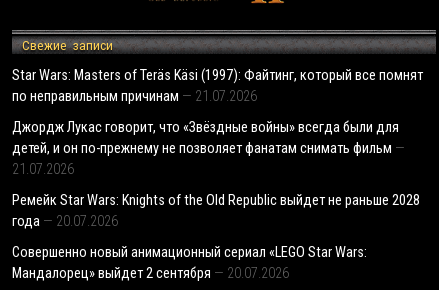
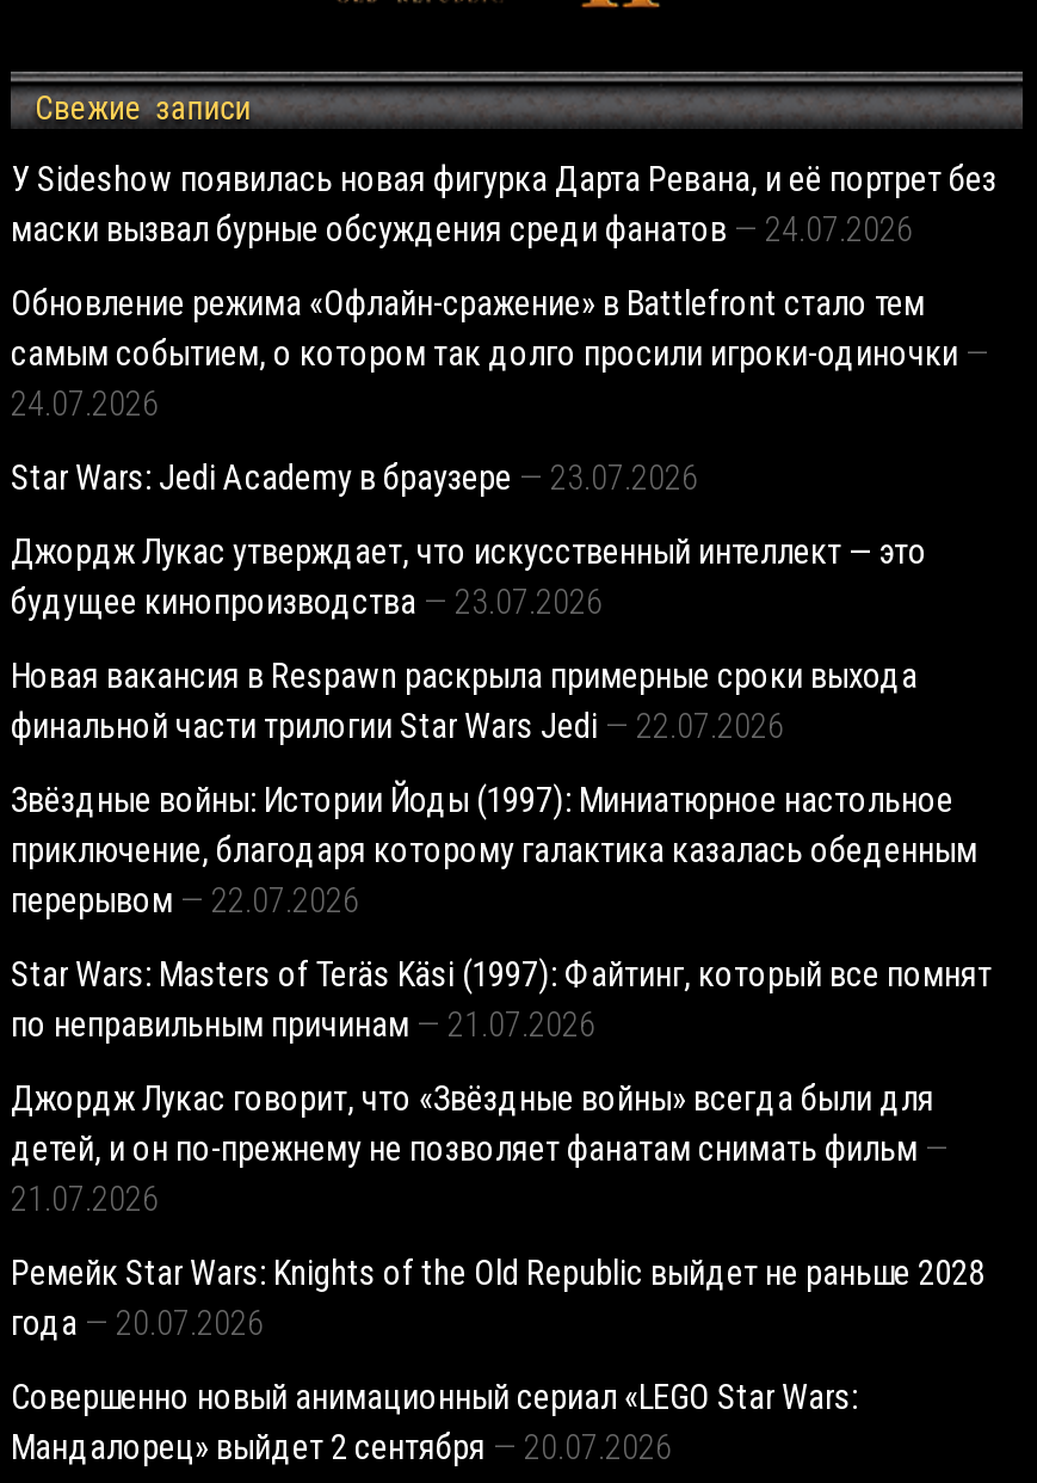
+ У Sideshow появилась новая фигурка Дарта Ревана, и её портрет без
+ маски вызвал бурные обсуждения среди фанатов
+ 24.07.2026
+ Обновление режима «Офлайн-сражение» в Battlefront стало тем
+ самым событием, о котором так долго просили игроки-одиночки
+ 24.07.2026
+ Star Wars: Jedi Academy в браузере
+ 23.07.2026
+ Джордж Лукас утверждает, что искусственный интеллект — это
+ будущее кинопроизводства
+ 23.07.2026
+ Новая вакансия в Respawn раскрыла примерные сроки выхода
+ финальной части трилогии Star Wars Jedi
+ 22.07.2026
+ Звёздные войны: Истории Йоды (1997): Миниатюрное настольное
+ приключение, благодаря которому галактика казалась обеденным
+ перерывом
+ 22.07.2026
